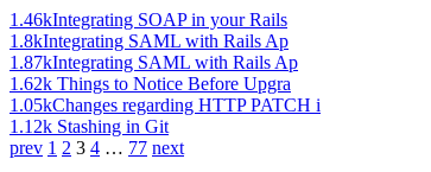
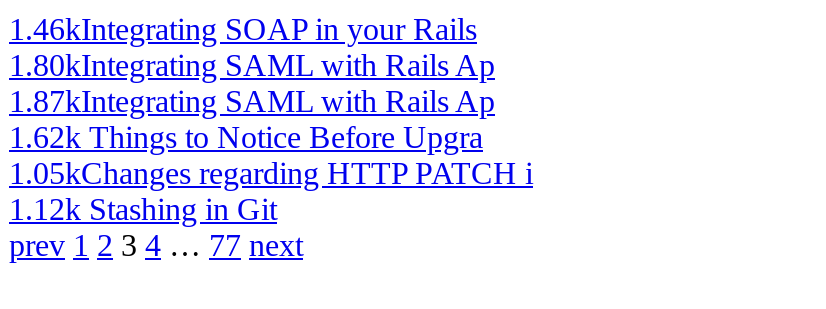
- 1.8kIntegrating SAML with Rails Ap
+ 1.80kIntegrating SAML with Rails Ap
